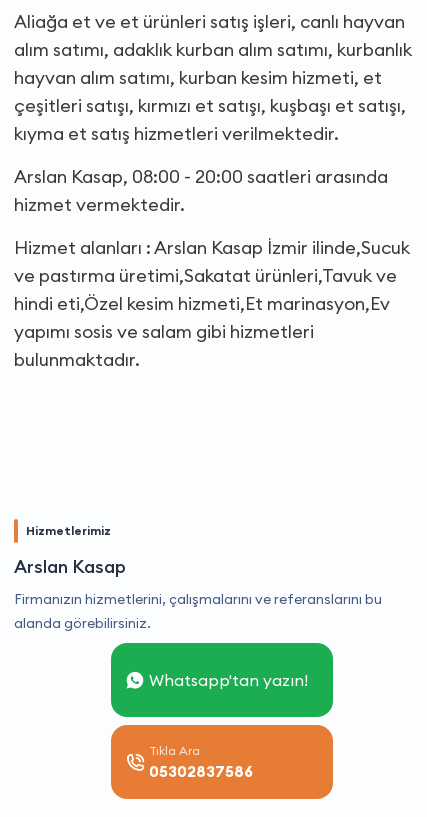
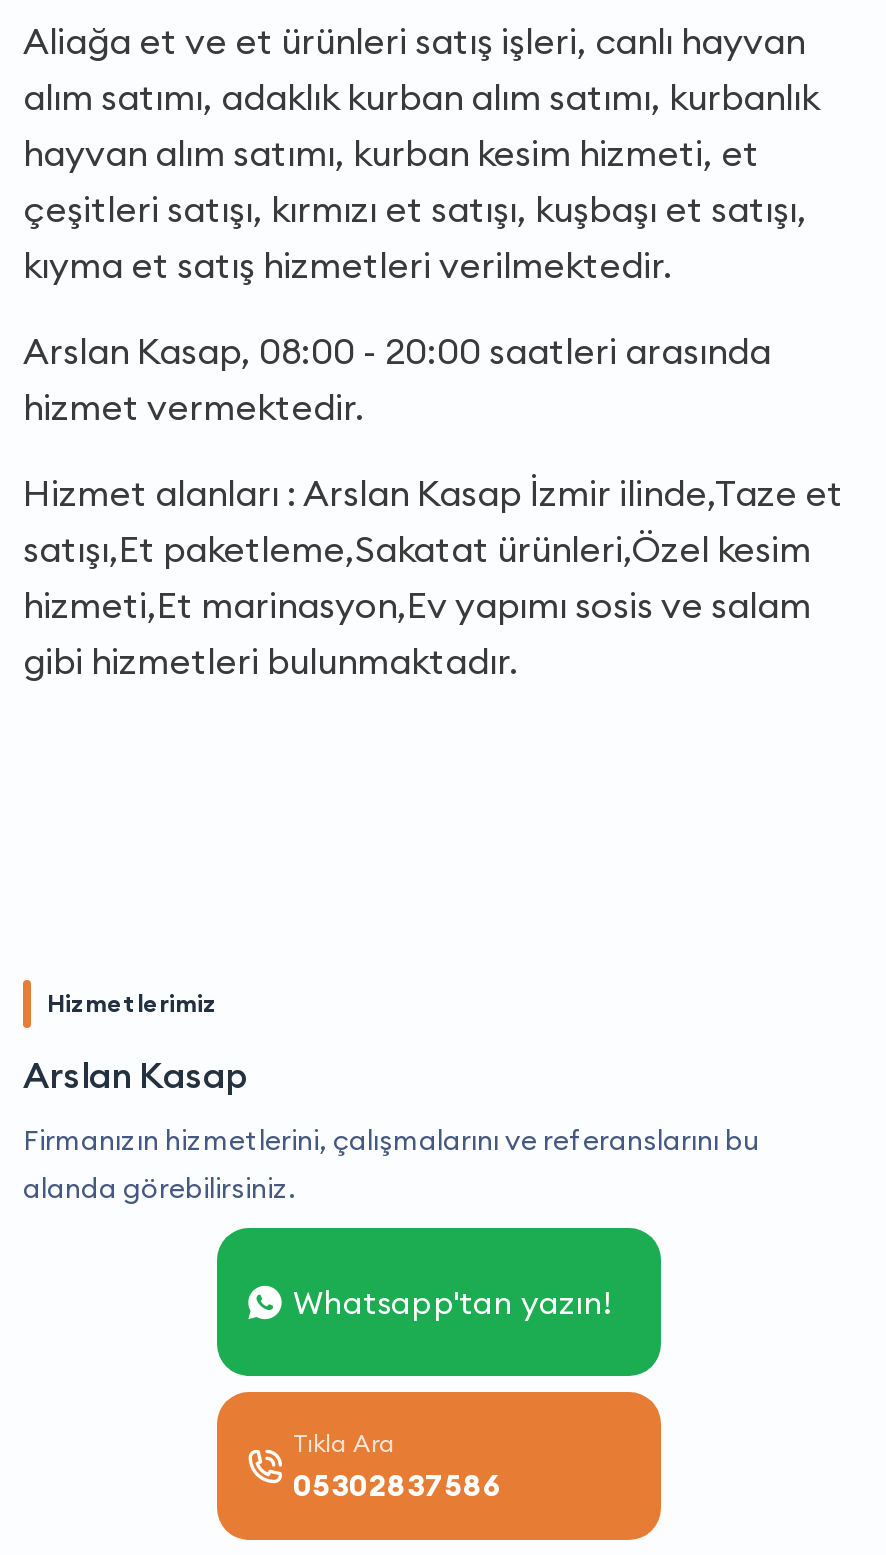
- Hizmet alanları : Arslan Kasap İzmir ilinde,Sucuk
- ve pastırma üretimi,Sakatat ürünleri,Tavuk ve
- hindi eti,Özel kesim hizmeti,Et marinasyon,Ev
- yapımı sosis ve salam gibi hizmetleri
- bulunmaktadır.
+ Hizmet alanları : Arslan Kasap İzmir ilinde,Taze et
+ satışı,Et paketleme,Sakatat ürünleri,Özel kesim
+ hizmeti,Et marinasyon,Ev yapımı sosis ve salam
+ gibi hizmetleri bulunmaktadır.
